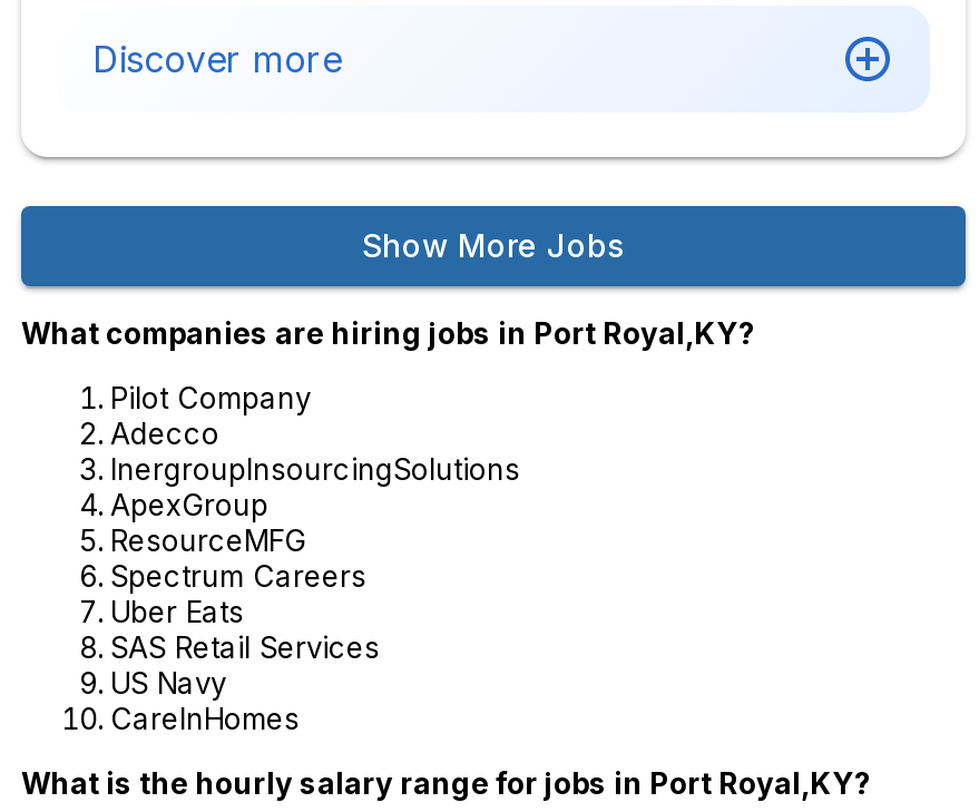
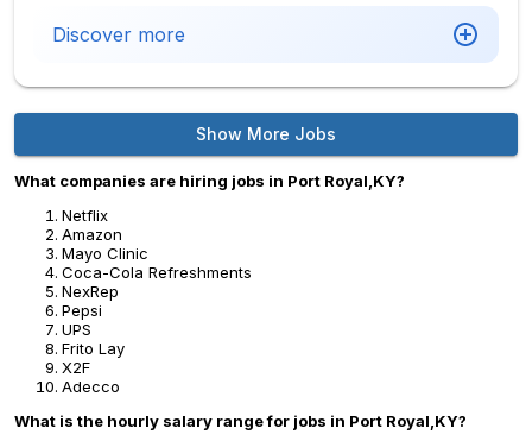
- Pilot Company
+ Netflix
+ Amazon
+ Mayo Clinic
+ Coca-Cola Refreshments
+ NexRep
+ Pepsi
+ UPS
+ Frito Lay
+ X2F

moved down: Adecco

- InergroupInsourcingSolutions
- ApexGroup
- ResourceMFG
- Spectrum Careers
- Uber Eats
- SAS Retail Services
- US Navy
- CareInHomes
